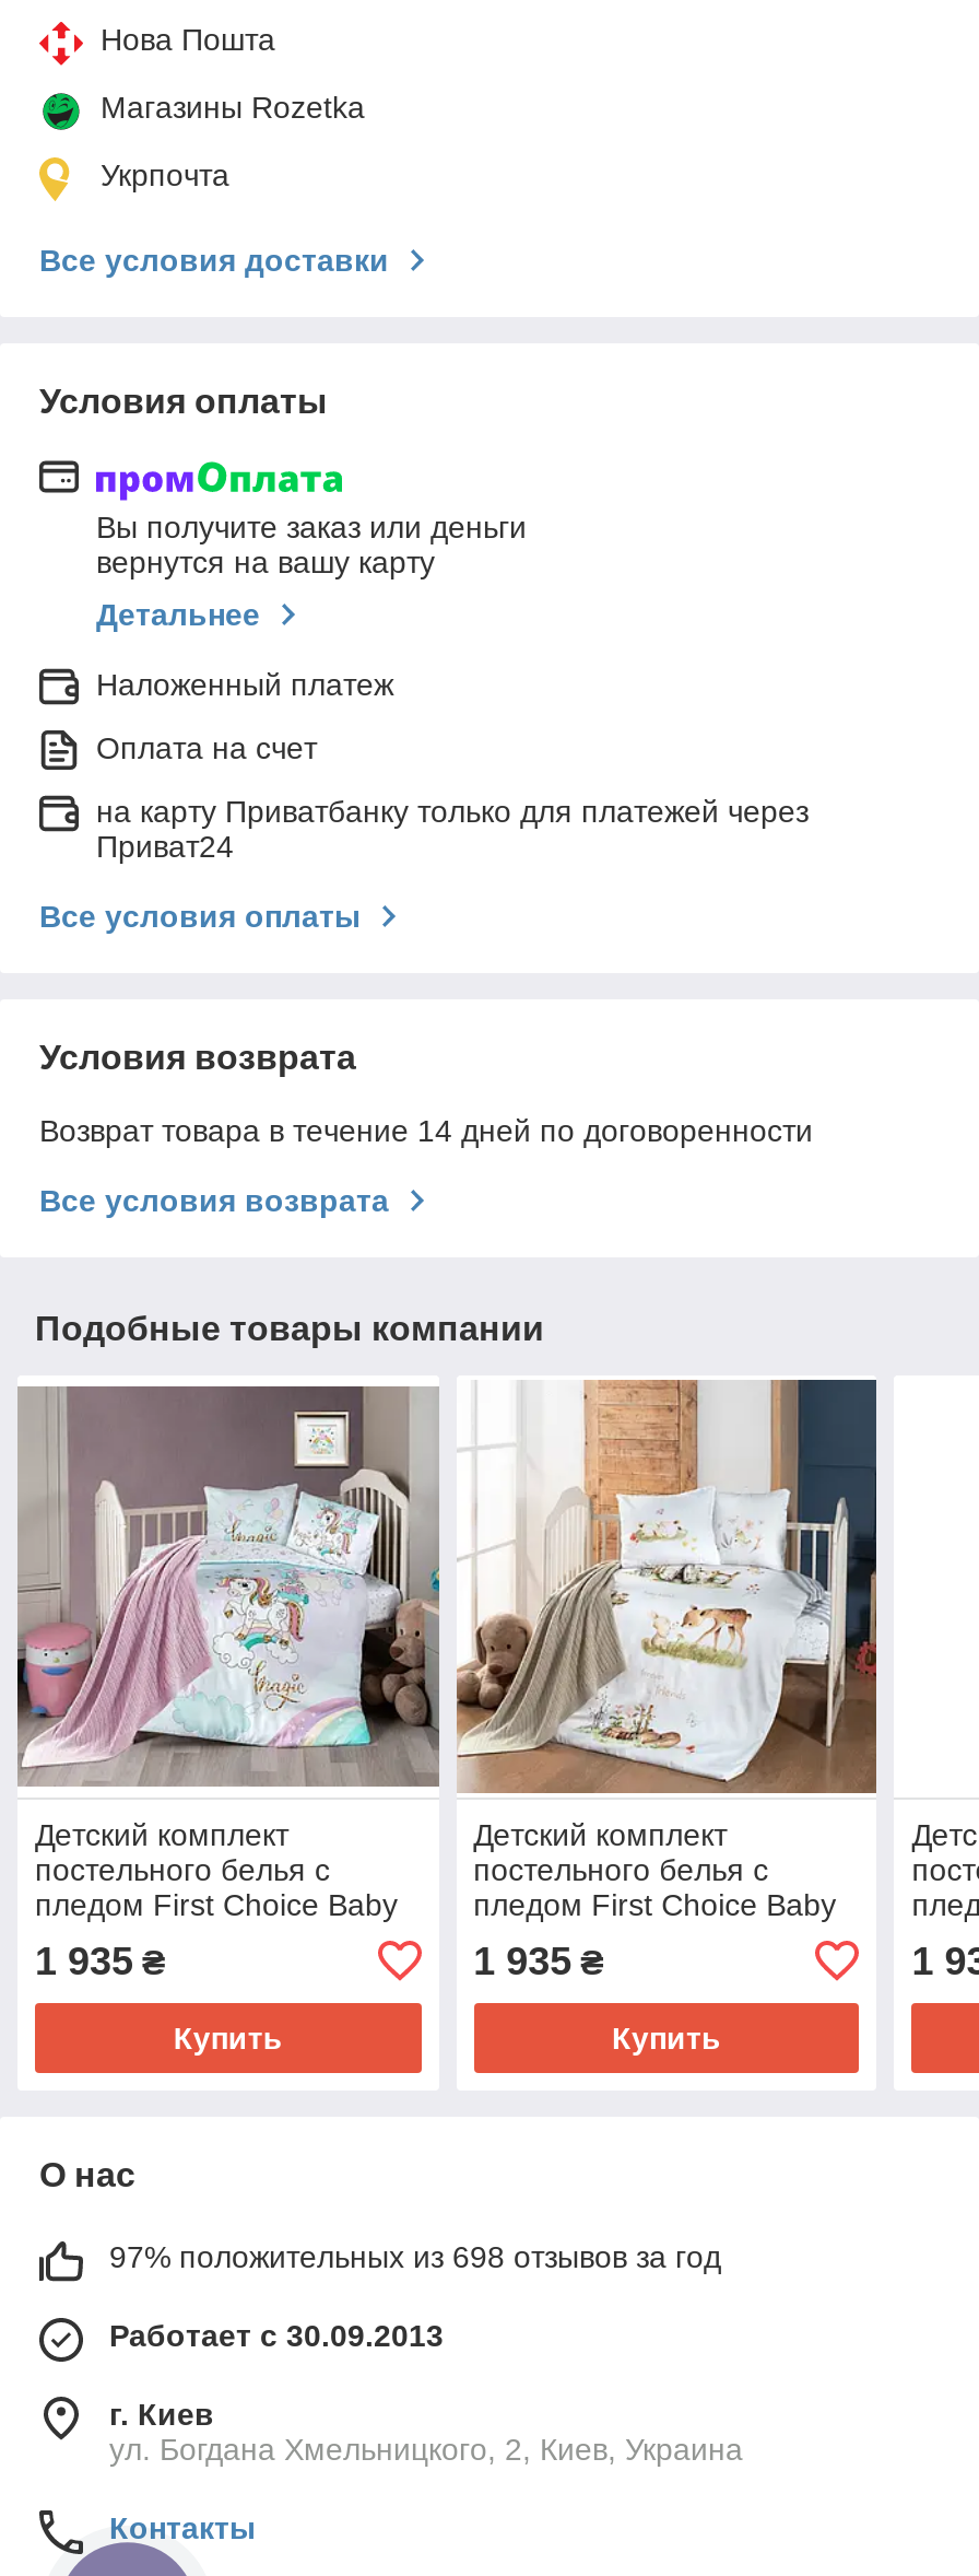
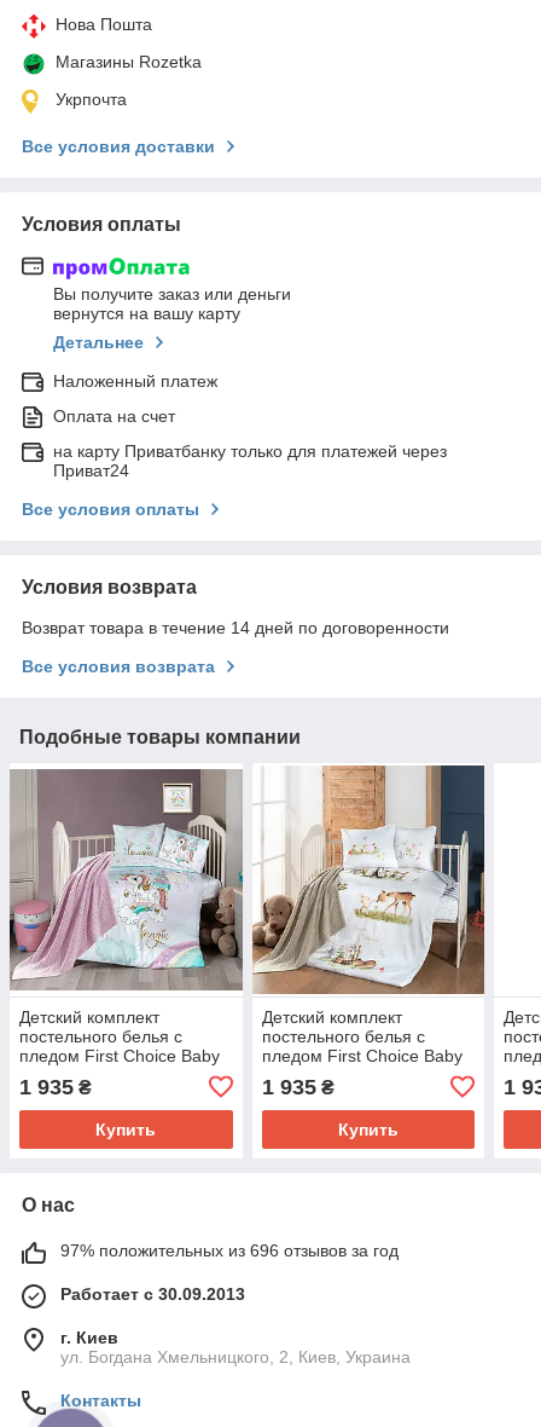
- 97% положительных из 698 отзывов за год
+ 97% положительных из 696 отзывов за год
